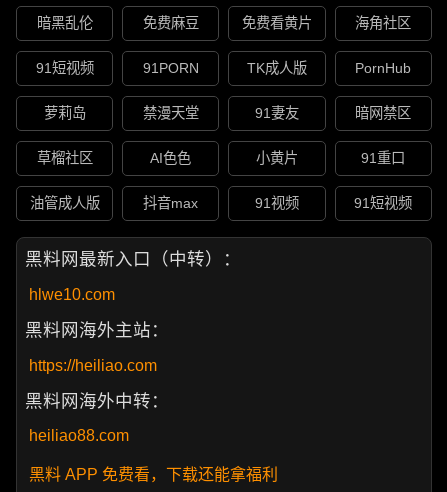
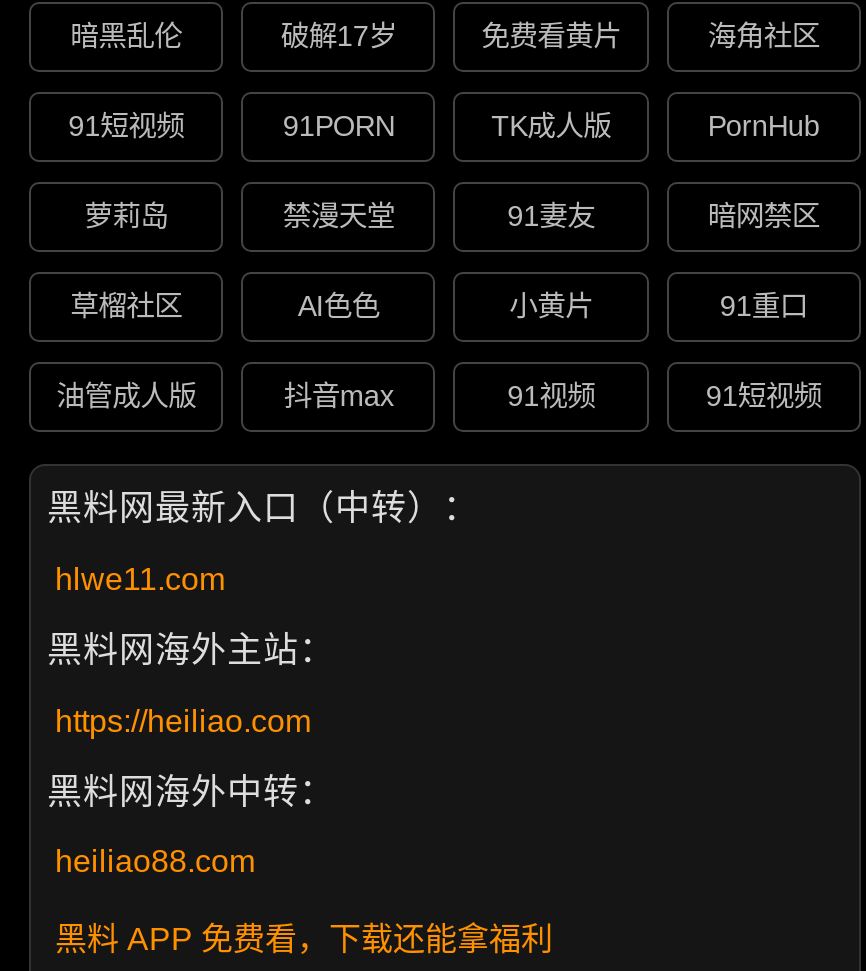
- 免费麻豆
+ 破解17岁

- hlwe10.com
+ hlwe11.com
